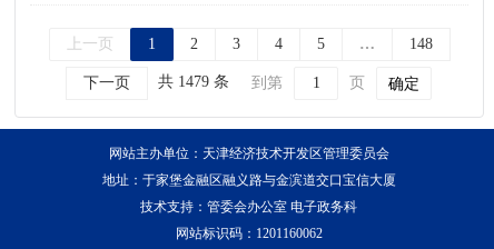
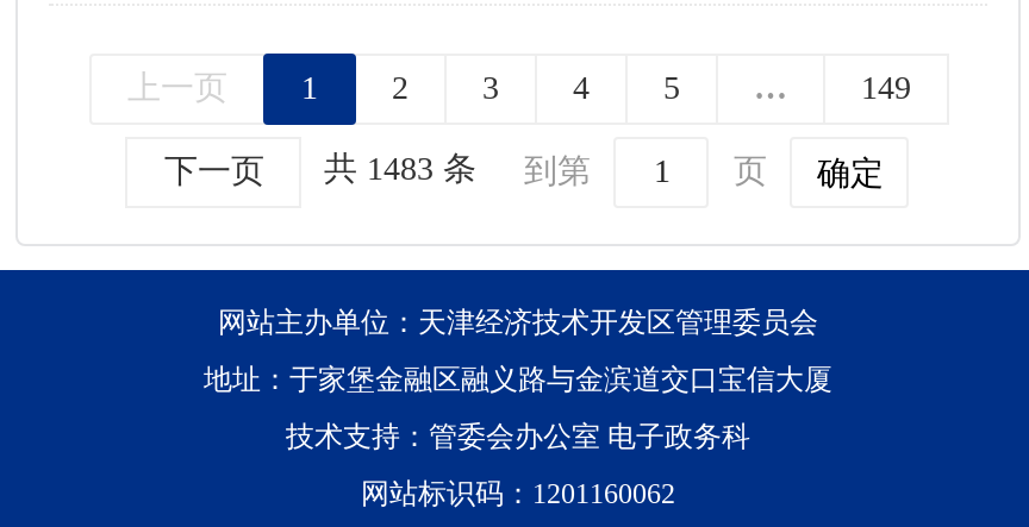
- 148
+ 149

- 下一页 共 1479 条 到第
+ 下一页 共 1483 条 到第
